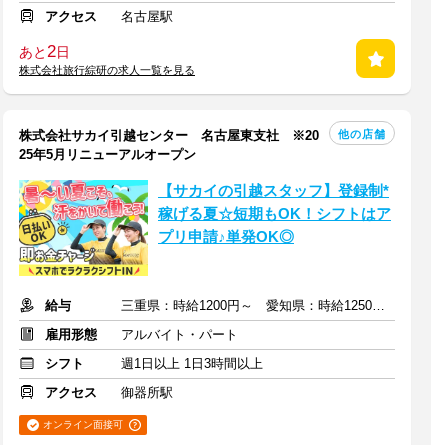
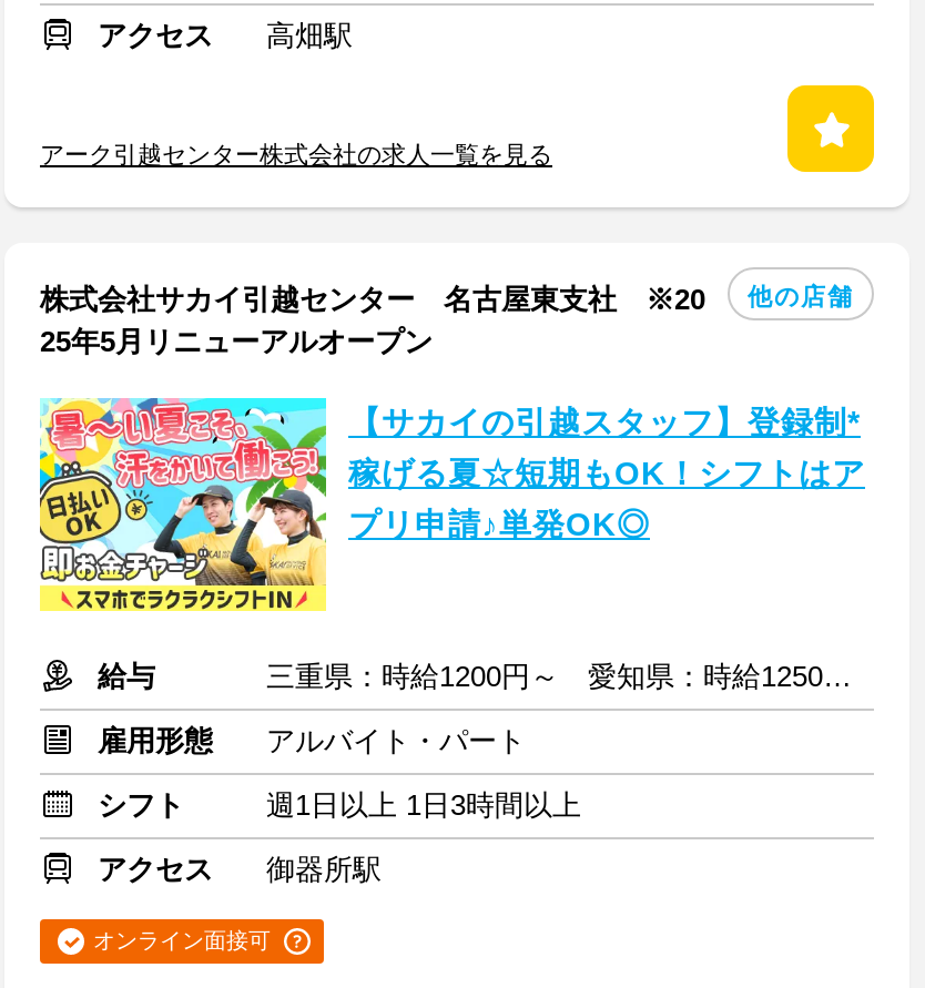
- 名古屋駅
+ 高畑駅

- あと2日
- 株式会社旅行綜研の求人一覧を見る
+ アーク引越センター株式会社の求人一覧を見る
